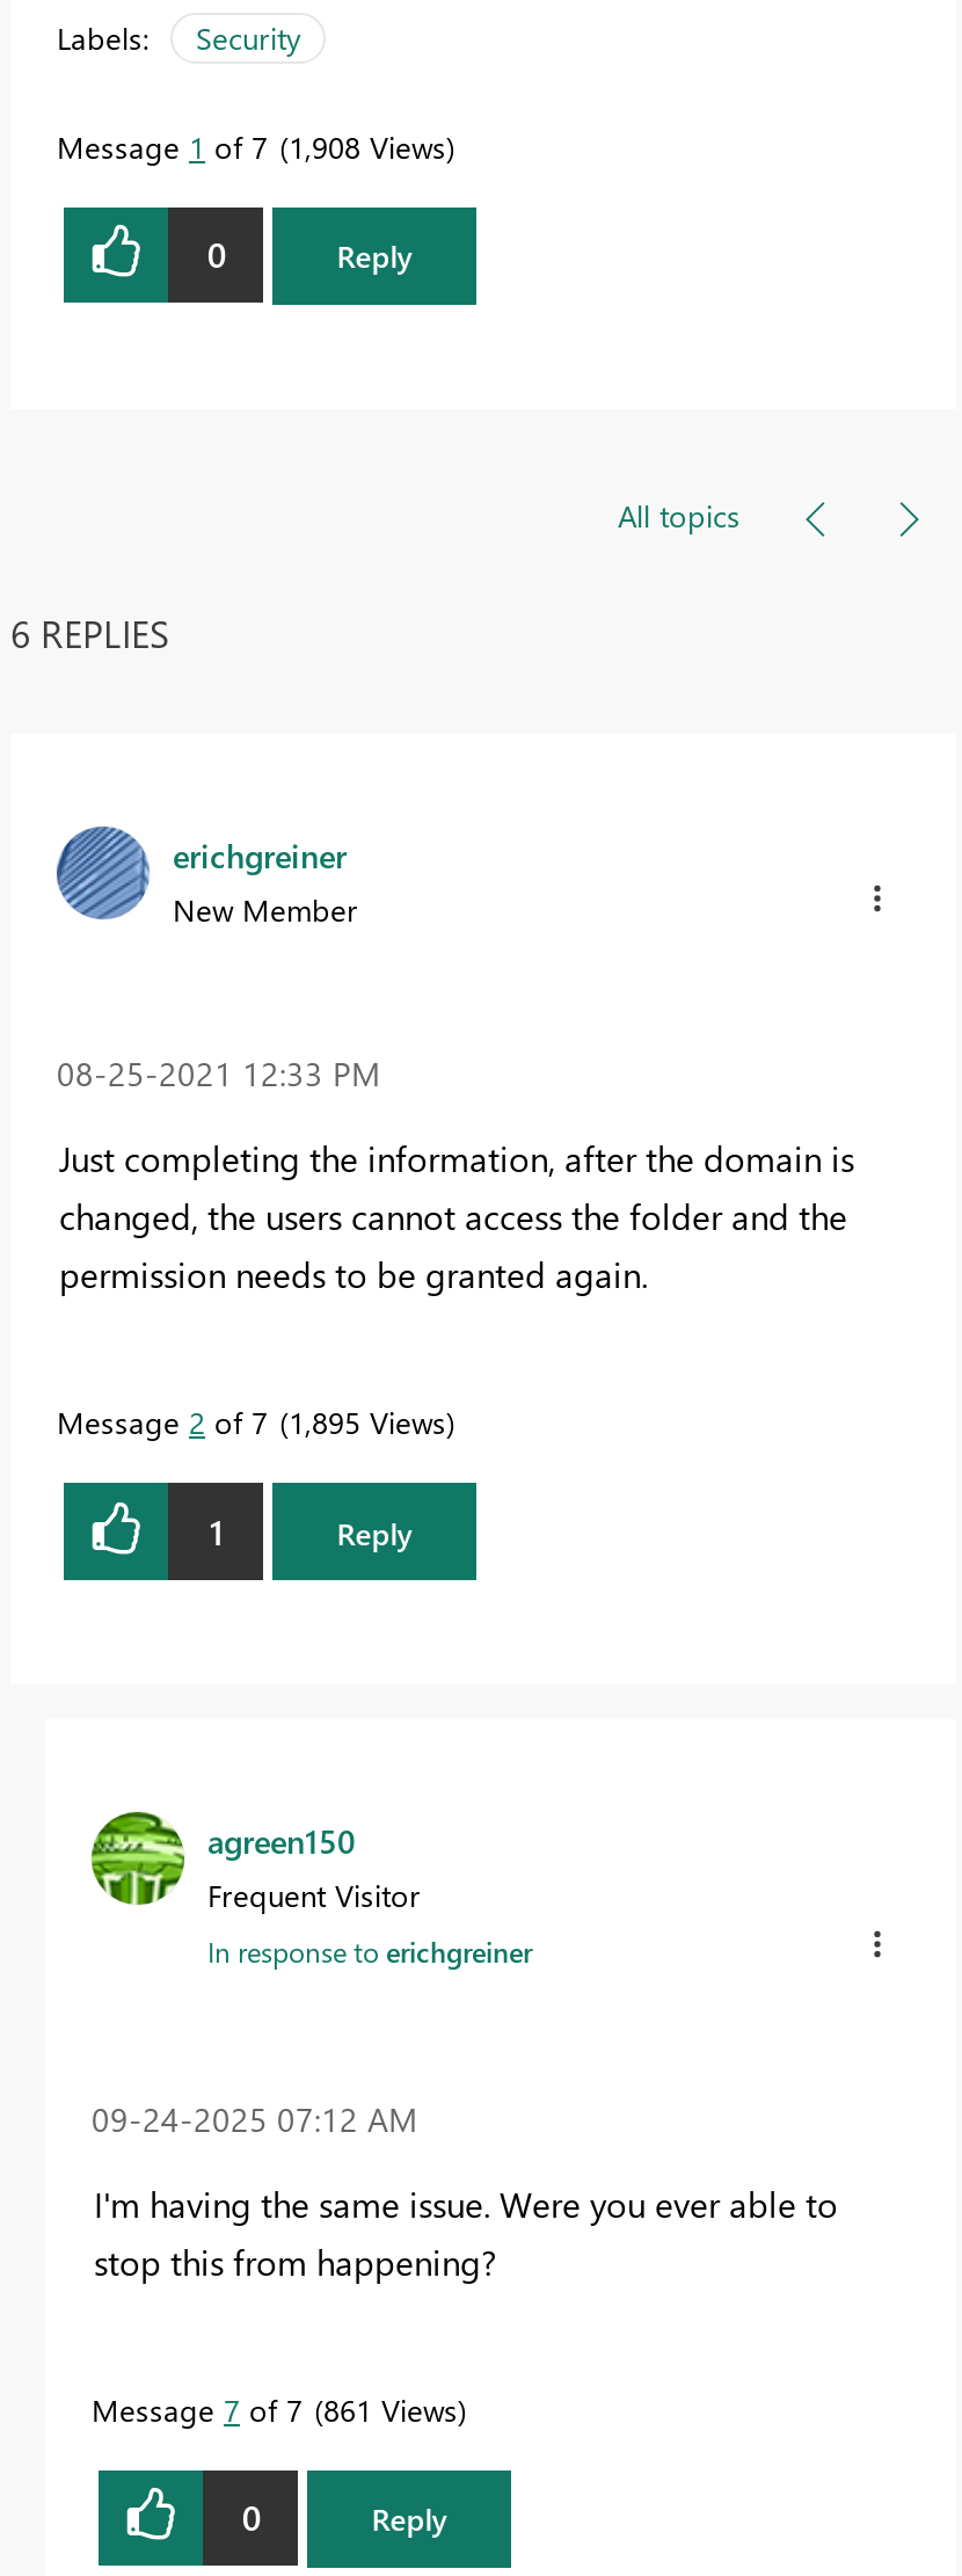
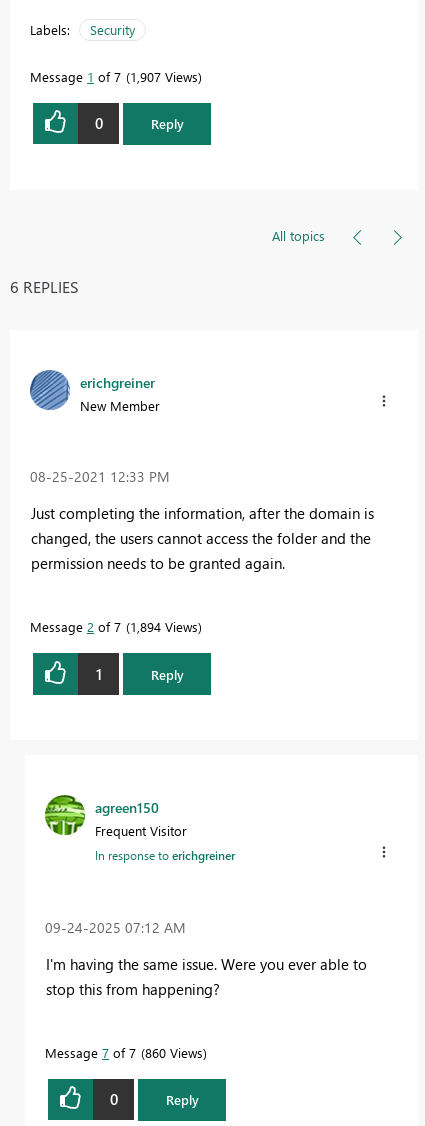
- Message 1 of 7 1,908 Views
+ Message 1 of 7 1,907 Views

- Message 2 of 7 1,895 Views
+ Message 2 of 7 1,894 Views

- Message 7 of 7 861 Views
+ Message 7 of 7 860 Views
